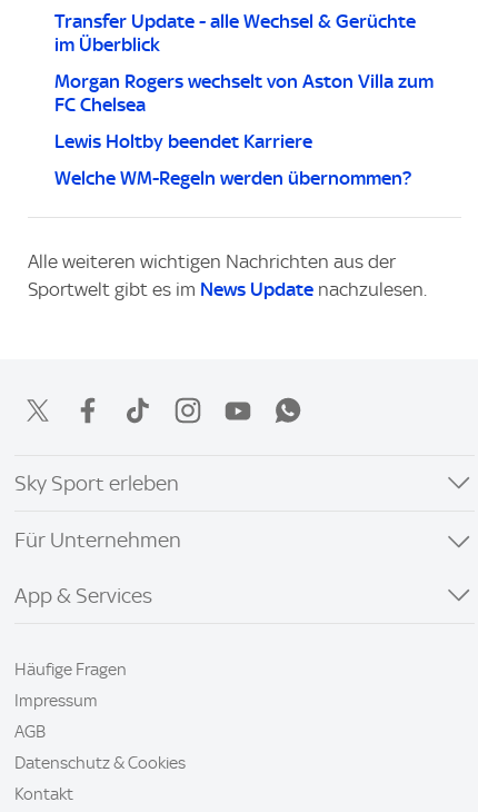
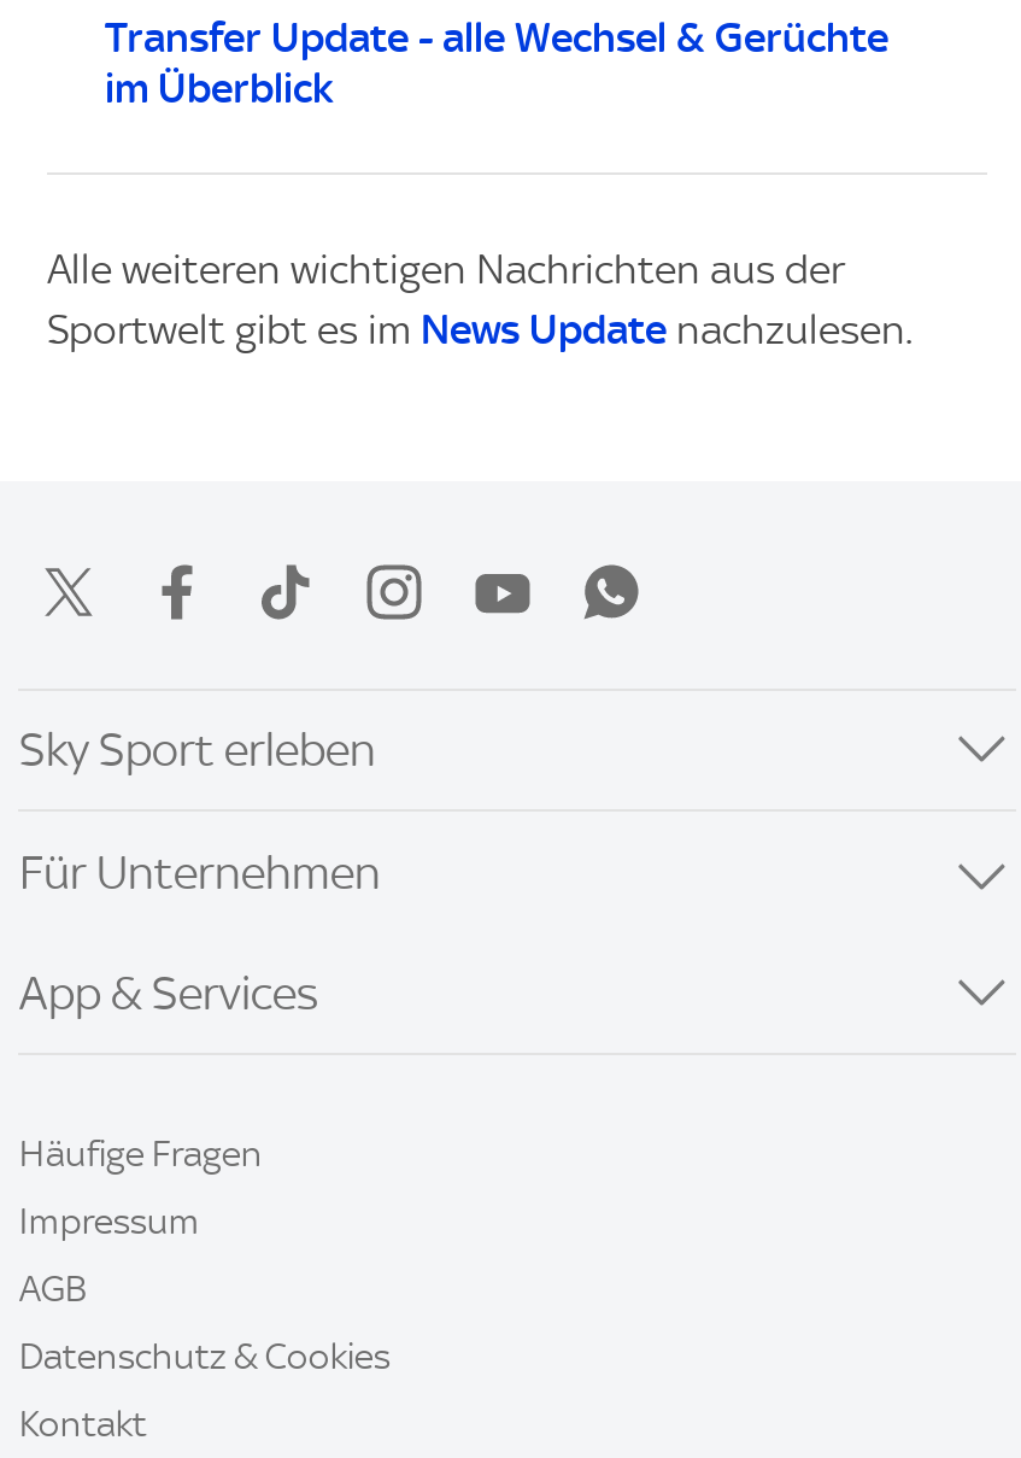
- Morgan Rogers wechselt von Aston Villa zum
- FC Chelsea
- Lewis Holtby beendet Karriere
- Welche WM-Regeln werden übernommen?
